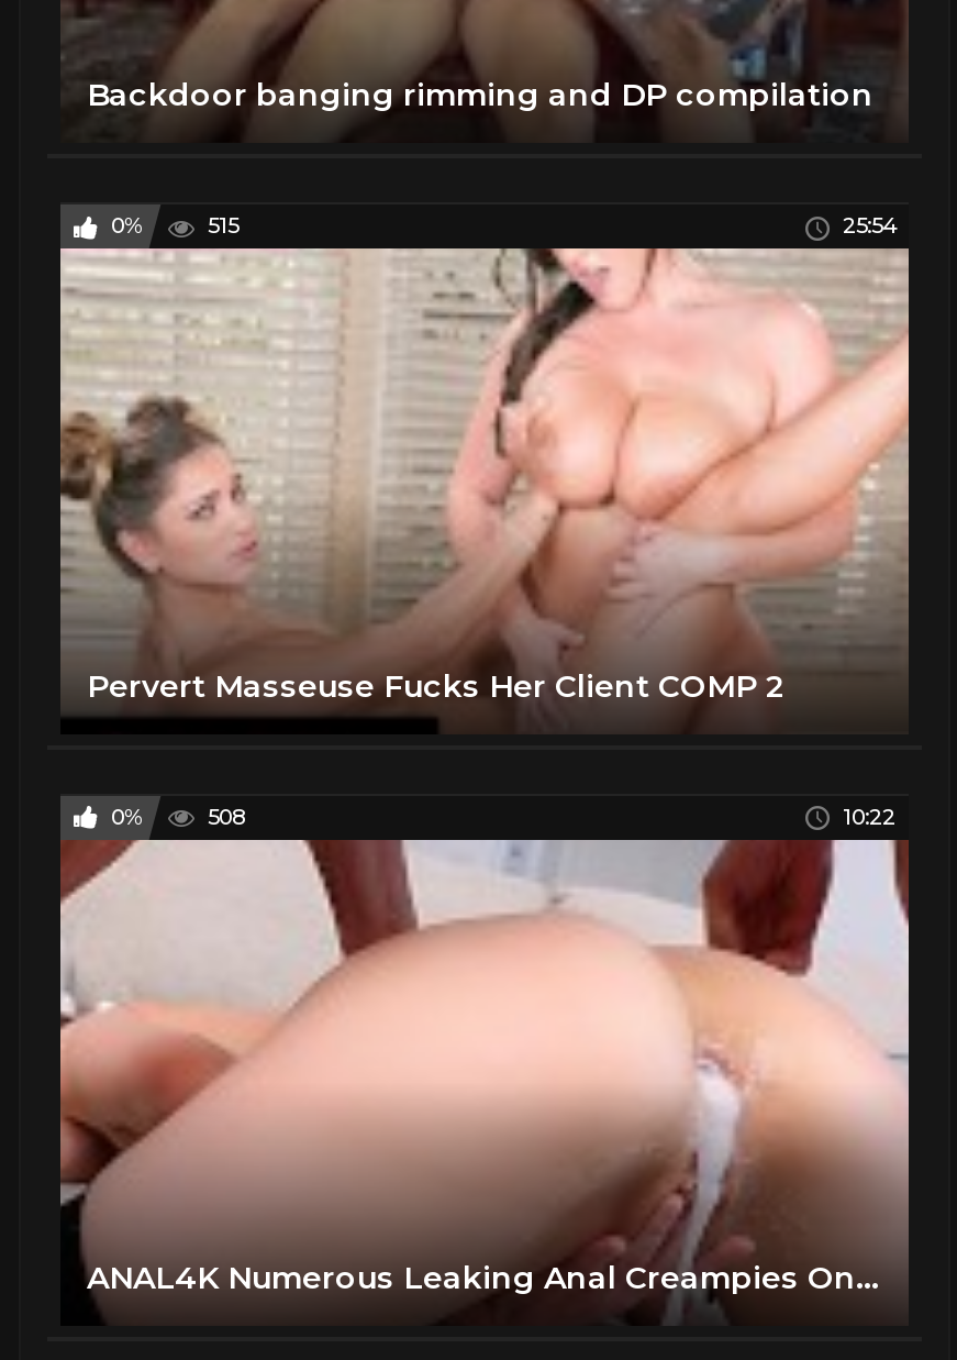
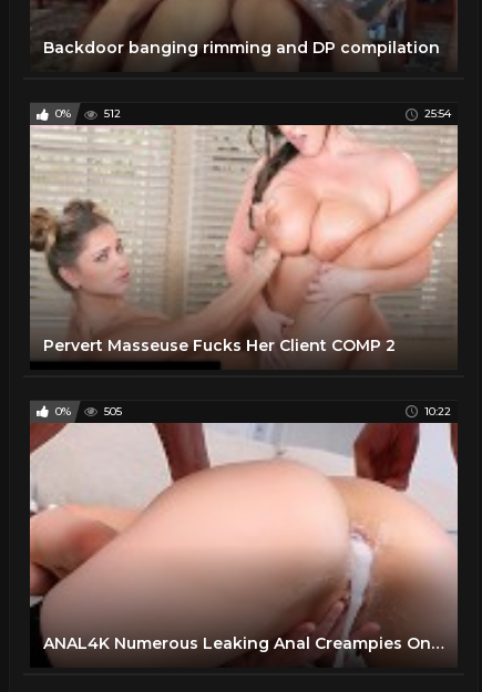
- 515
+ 512

- 508
+ 505
